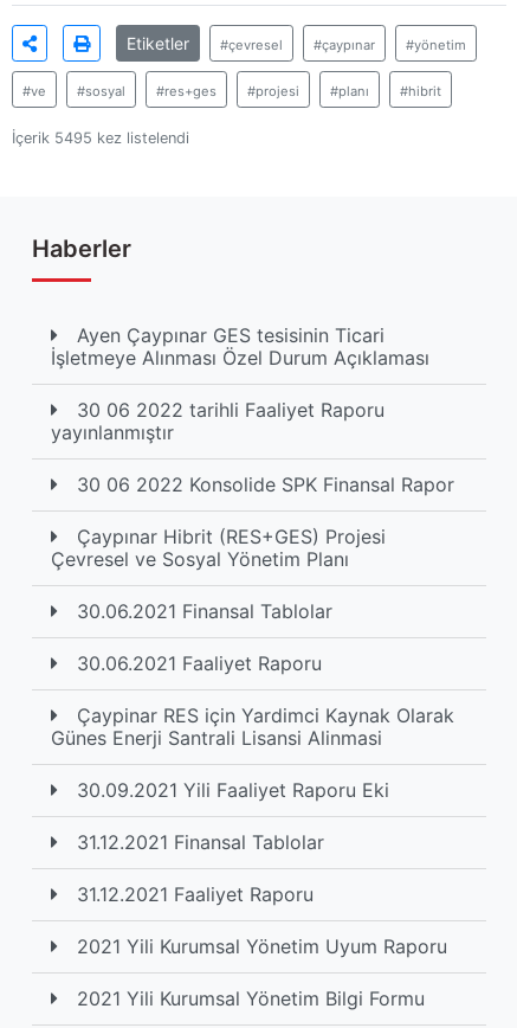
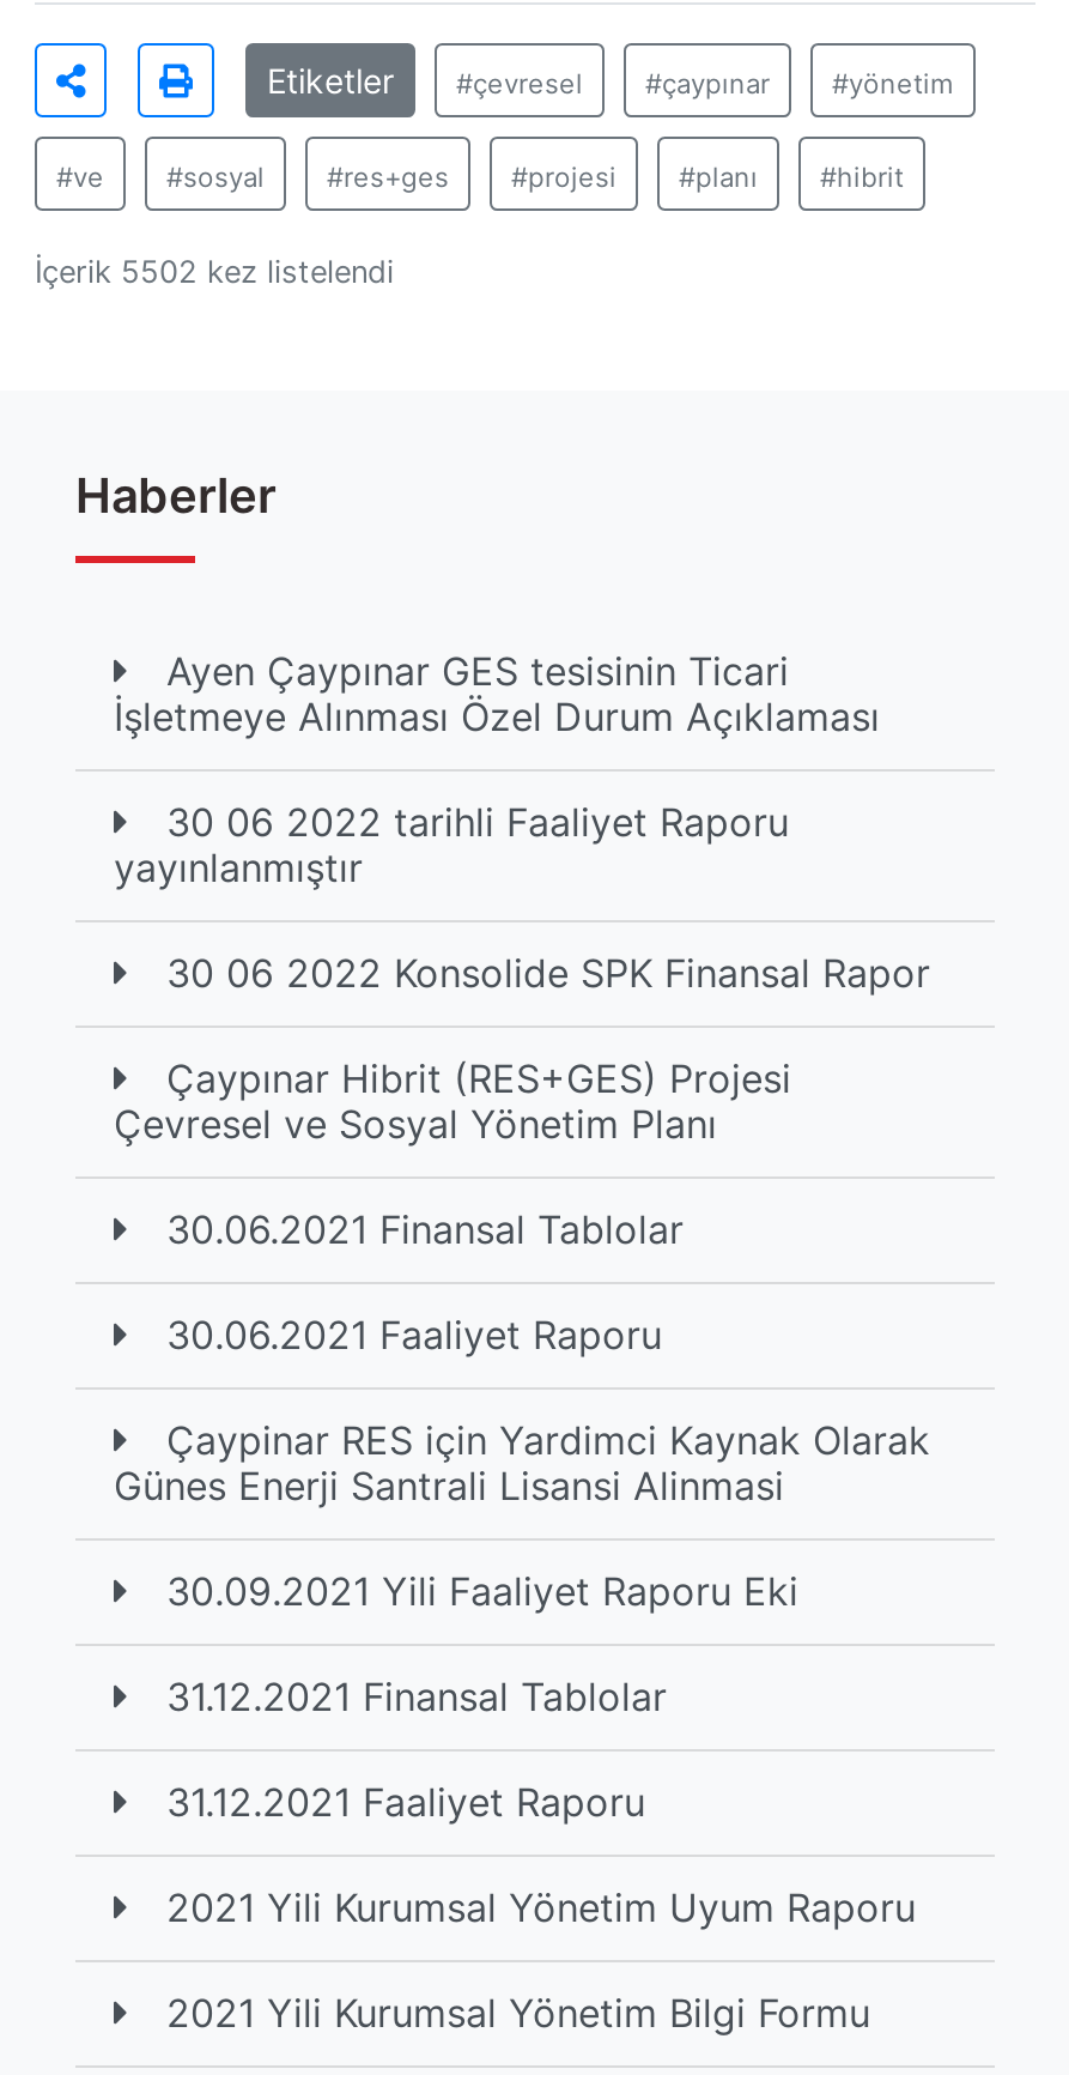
- İçerik 5495 kez listelendi
+ İçerik 5502 kez listelendi
